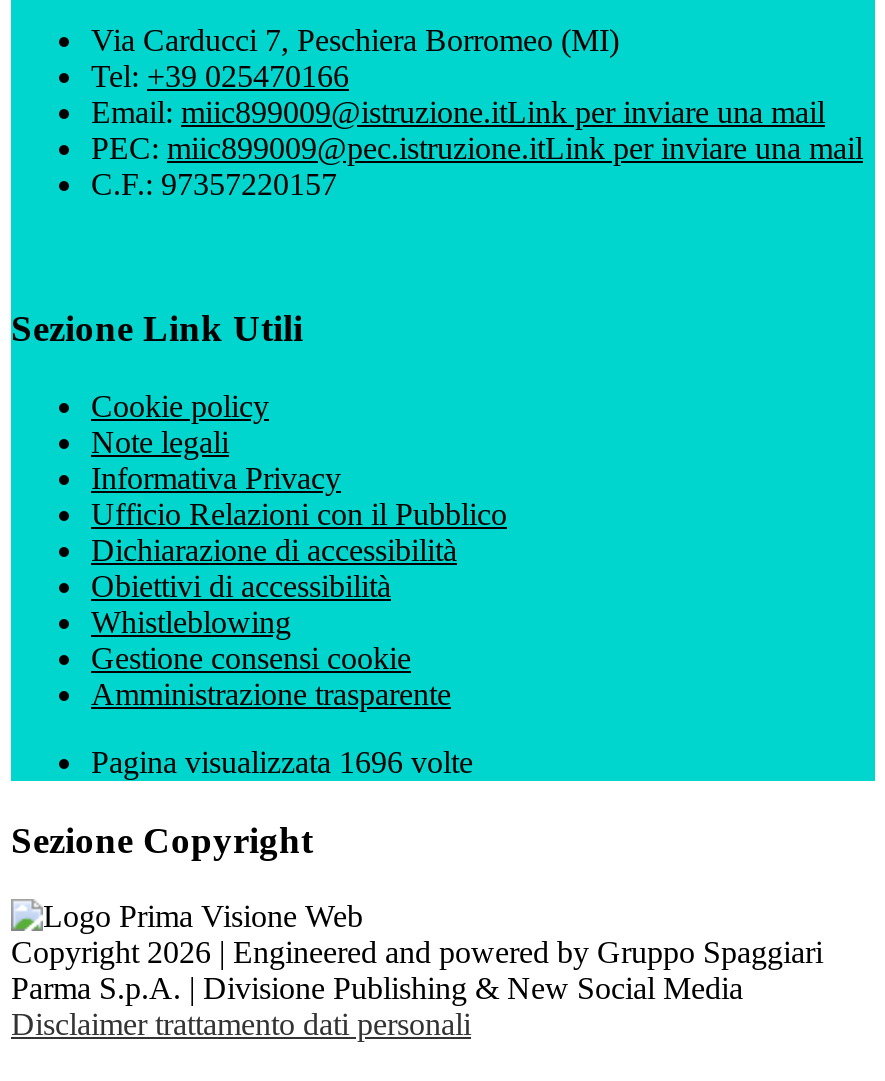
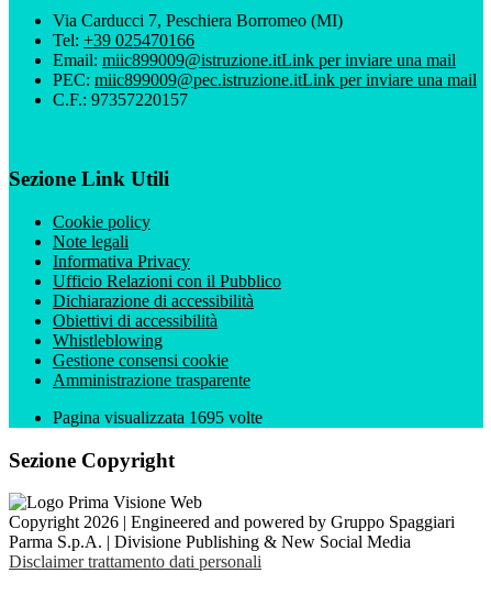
- Pagina visualizzata 1696 volte
+ Pagina visualizzata 1695 volte
